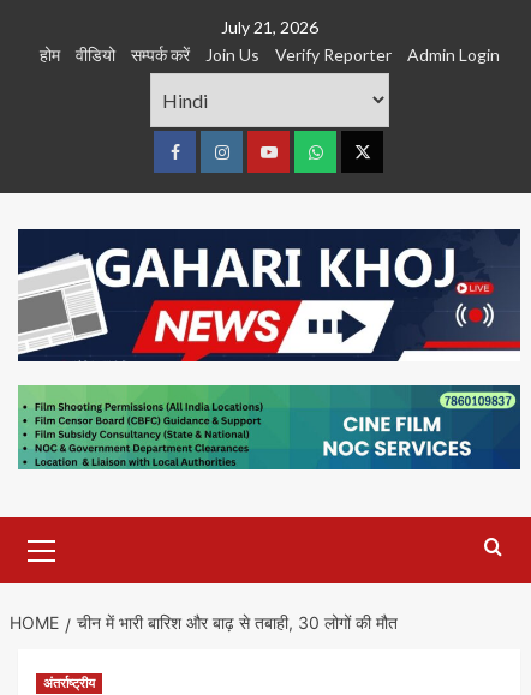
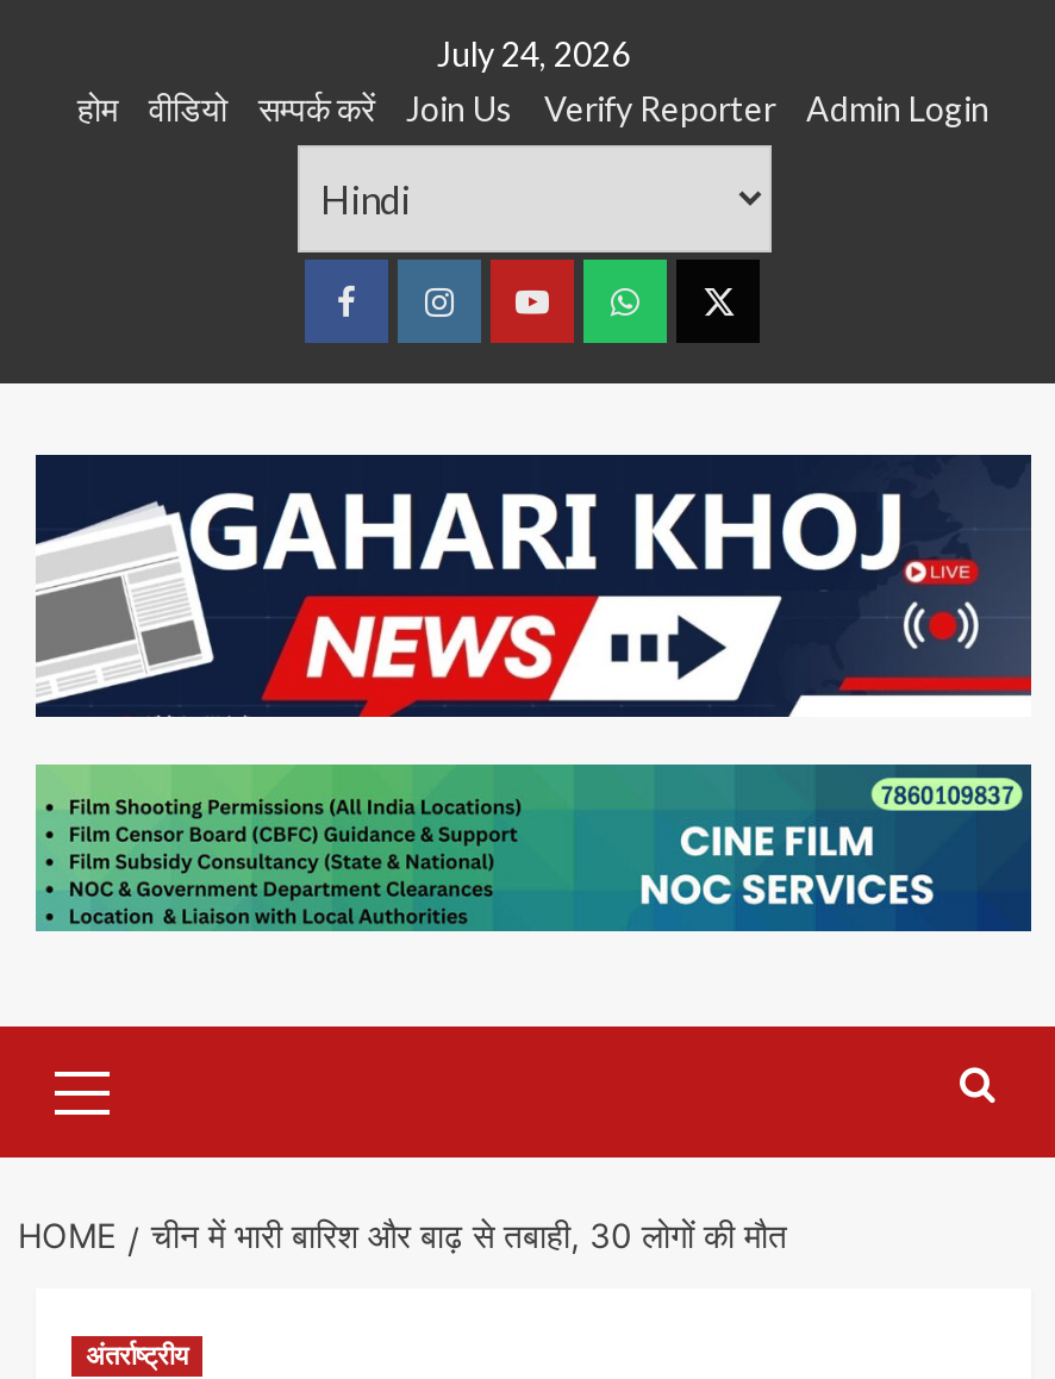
- July 21, 2026
+ July 24, 2026
